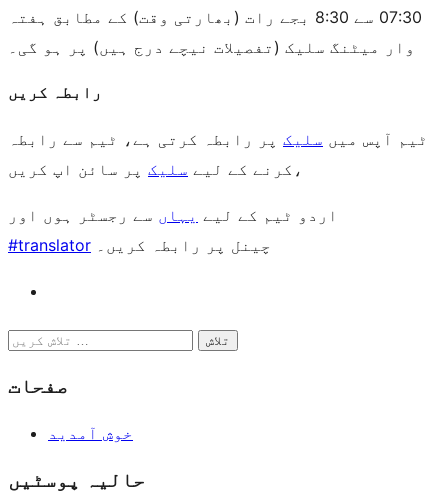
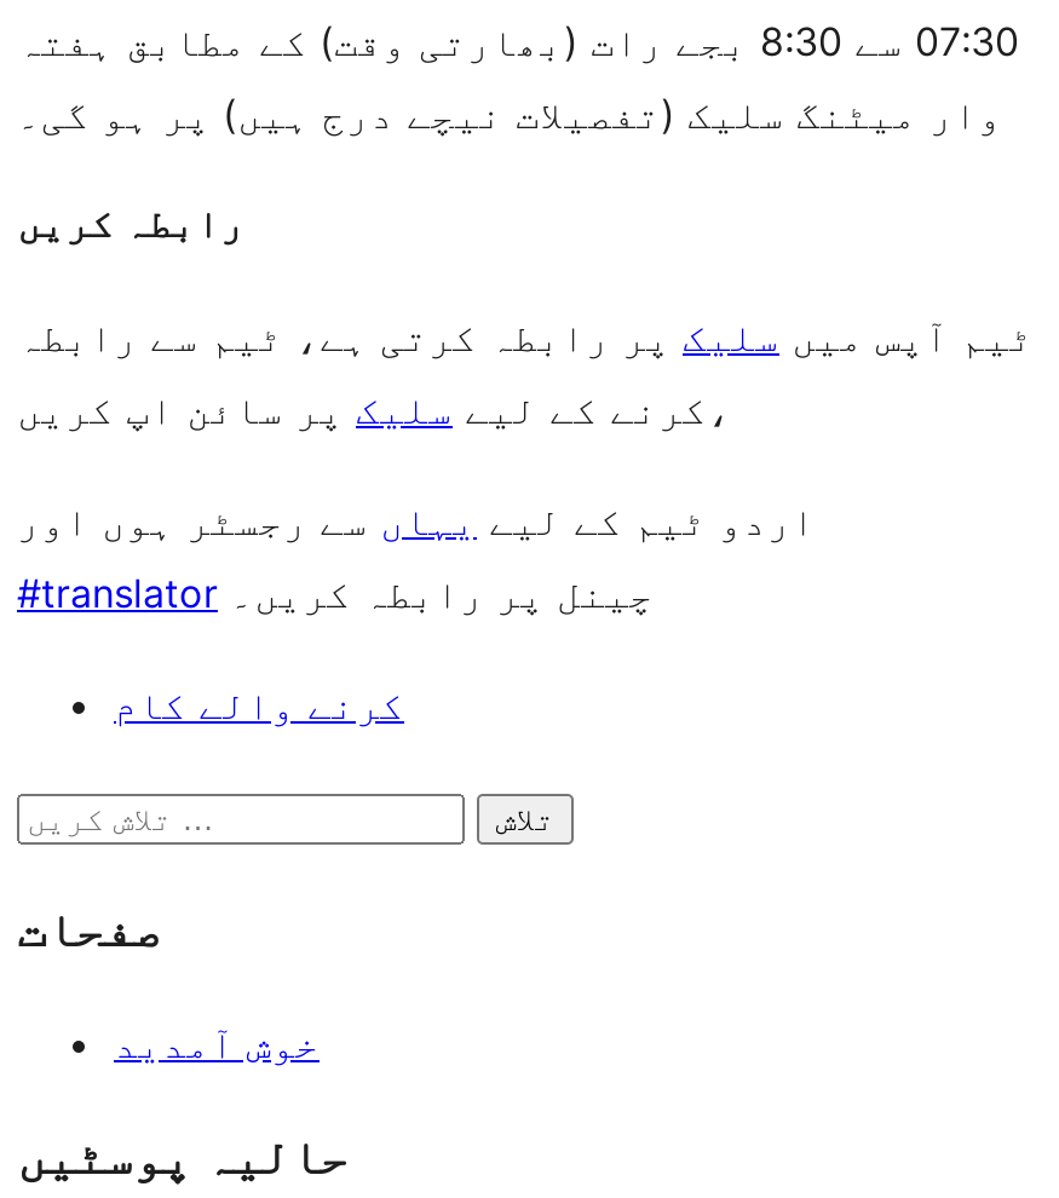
+ کرنے والے کام
